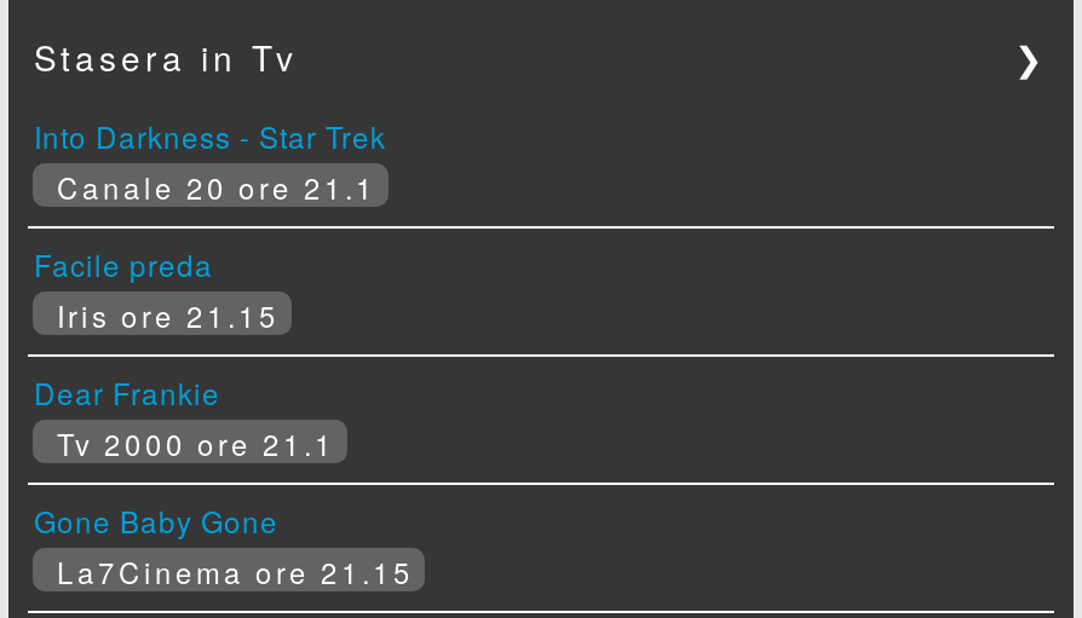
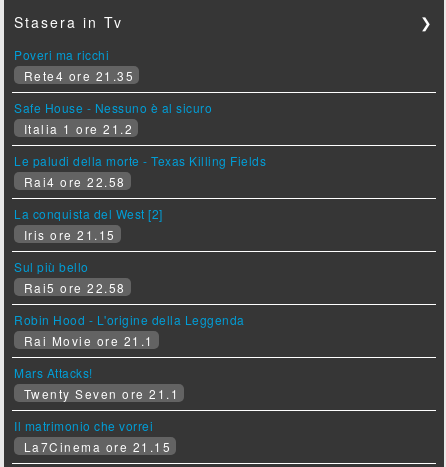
- Into Darkness - Star Trek
- Canale 20 ore 21.1
- Facile preda
+ Poveri ma ricchi
+ Rete4 ore 21.35
+ Safe House - Nessuno è al sicuro
+ Italia 1 ore 21.2
+ Le paludi della morte - Texas Killing Fields
+ Rai4 ore 22.58
+ La conquista del West [2]

- Dear Frankie
- Tv 2000 ore 21.1
- Gone Baby Gone
+ Sul più bello
+ Rai5 ore 22.58
+ Robin Hood - L'origine della Leggenda
+ Rai Movie ore 21.1
+ Mars Attacks!
+ Twenty Seven ore 21.1
+ Il matrimonio che vorrei
